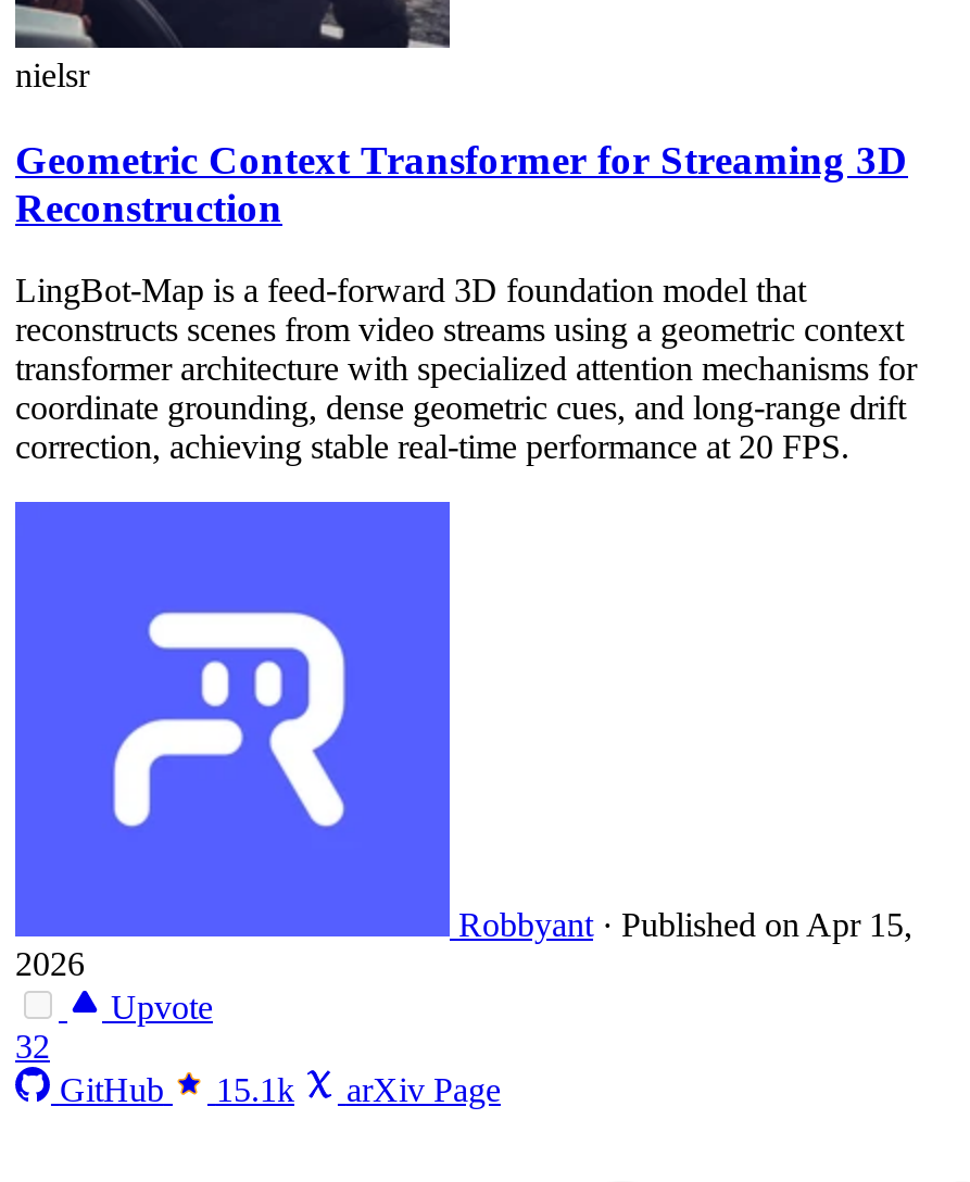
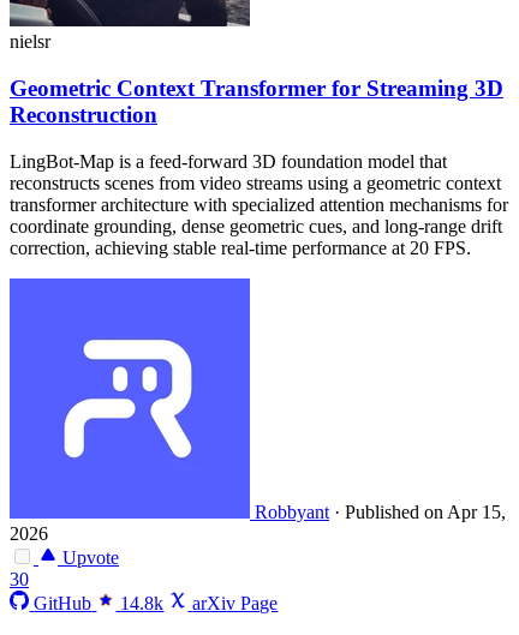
- 32
+ 30

- GitHub 15.1k arXiv Page
+ GitHub 14.8k arXiv Page
